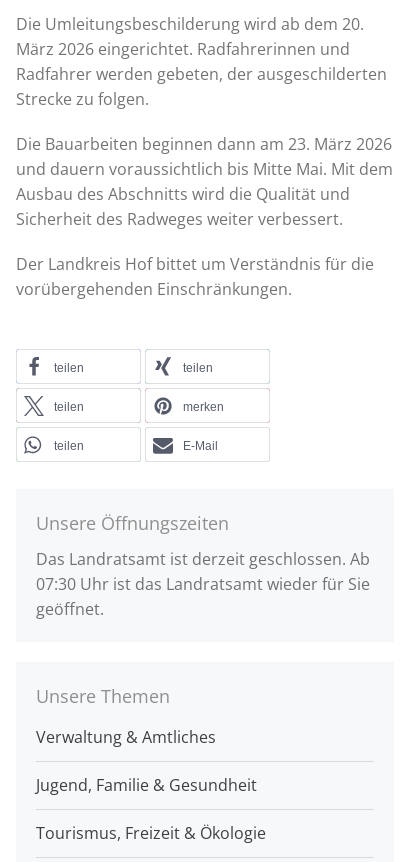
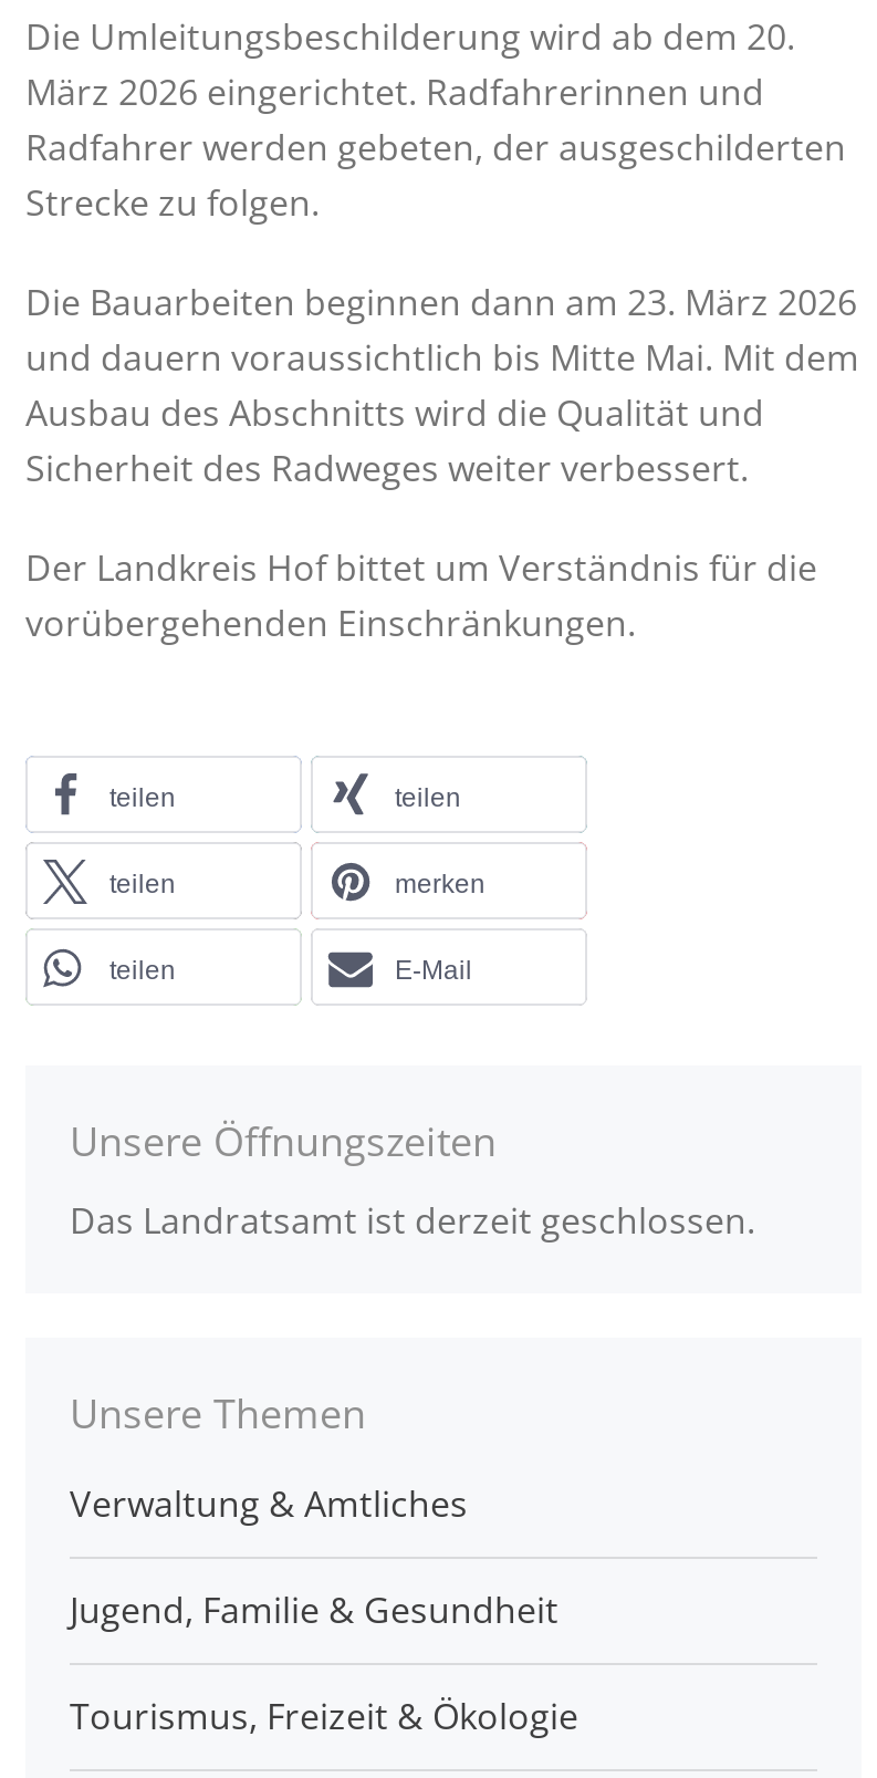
- Das Landratsamt ist derzeit geschlossen. Ab
- 07:30 Uhr ist das Landratsamt wieder für Sie
- geöffnet.
+ Das Landratsamt ist derzeit geschlossen.
